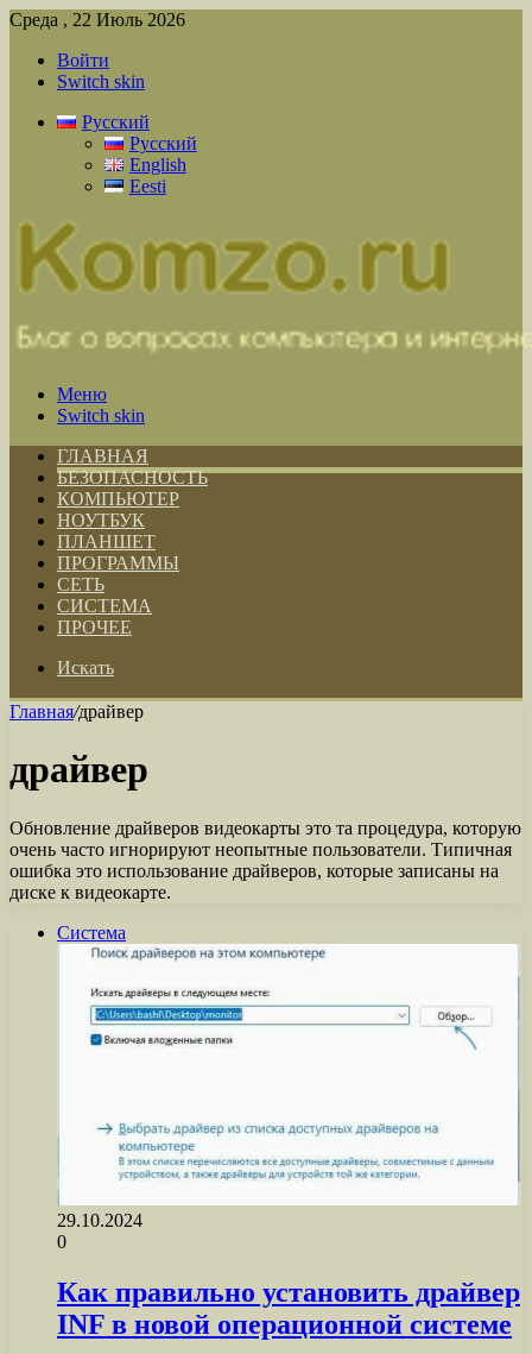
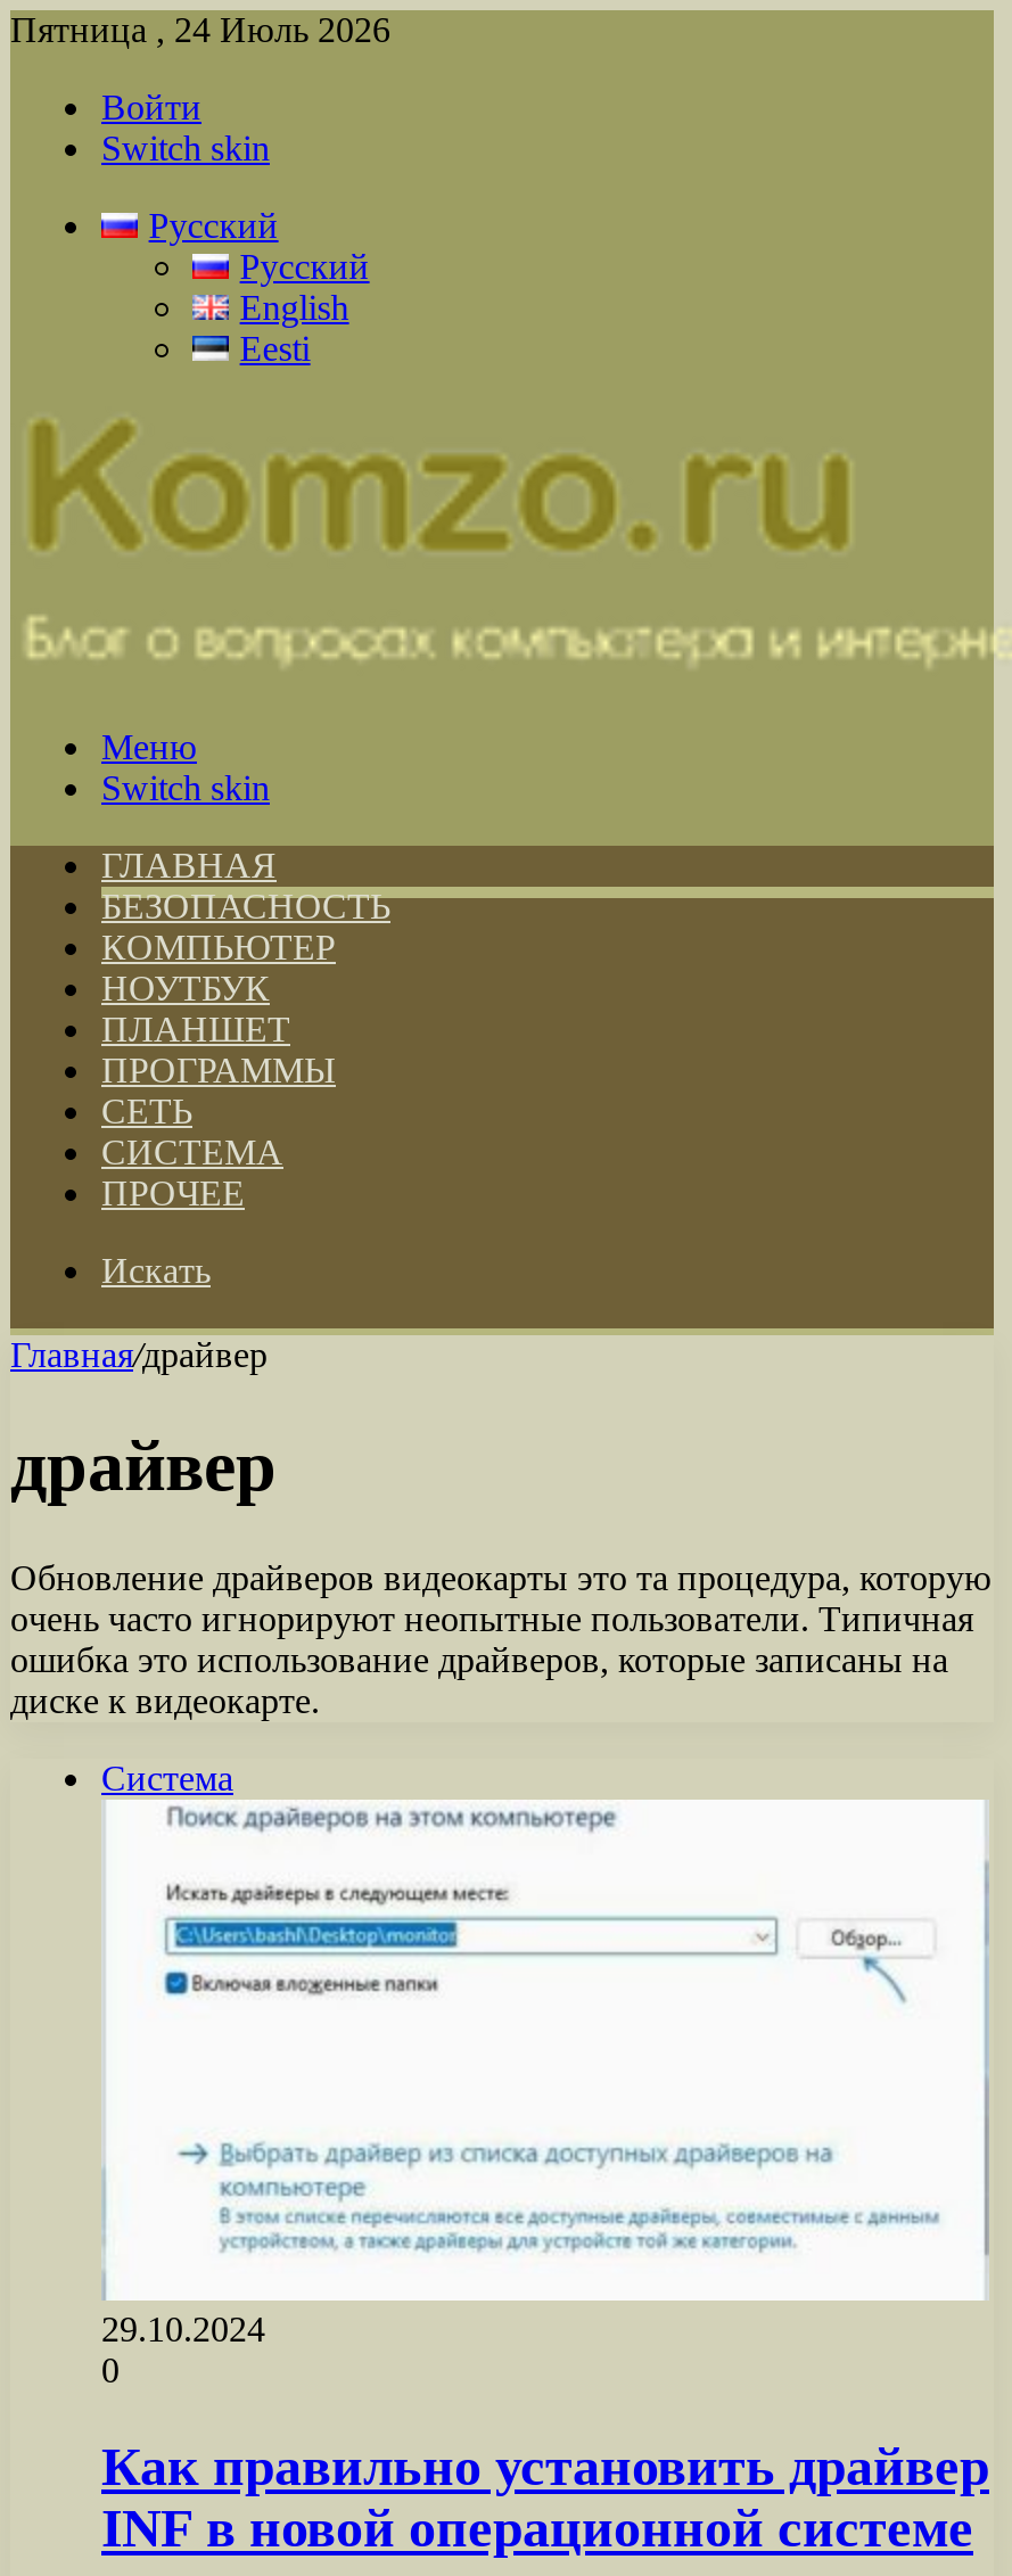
- Среда , 22 Июль 2026
+ Пятница , 24 Июль 2026
